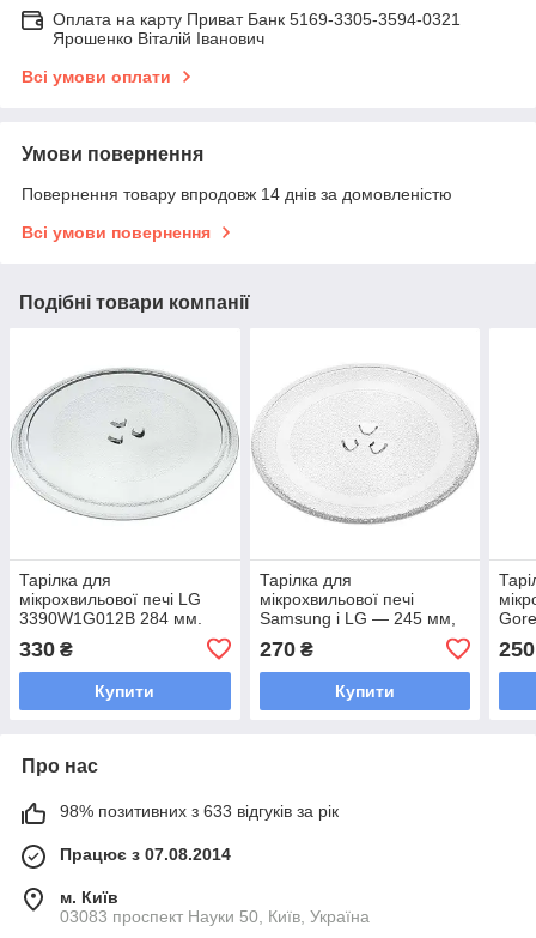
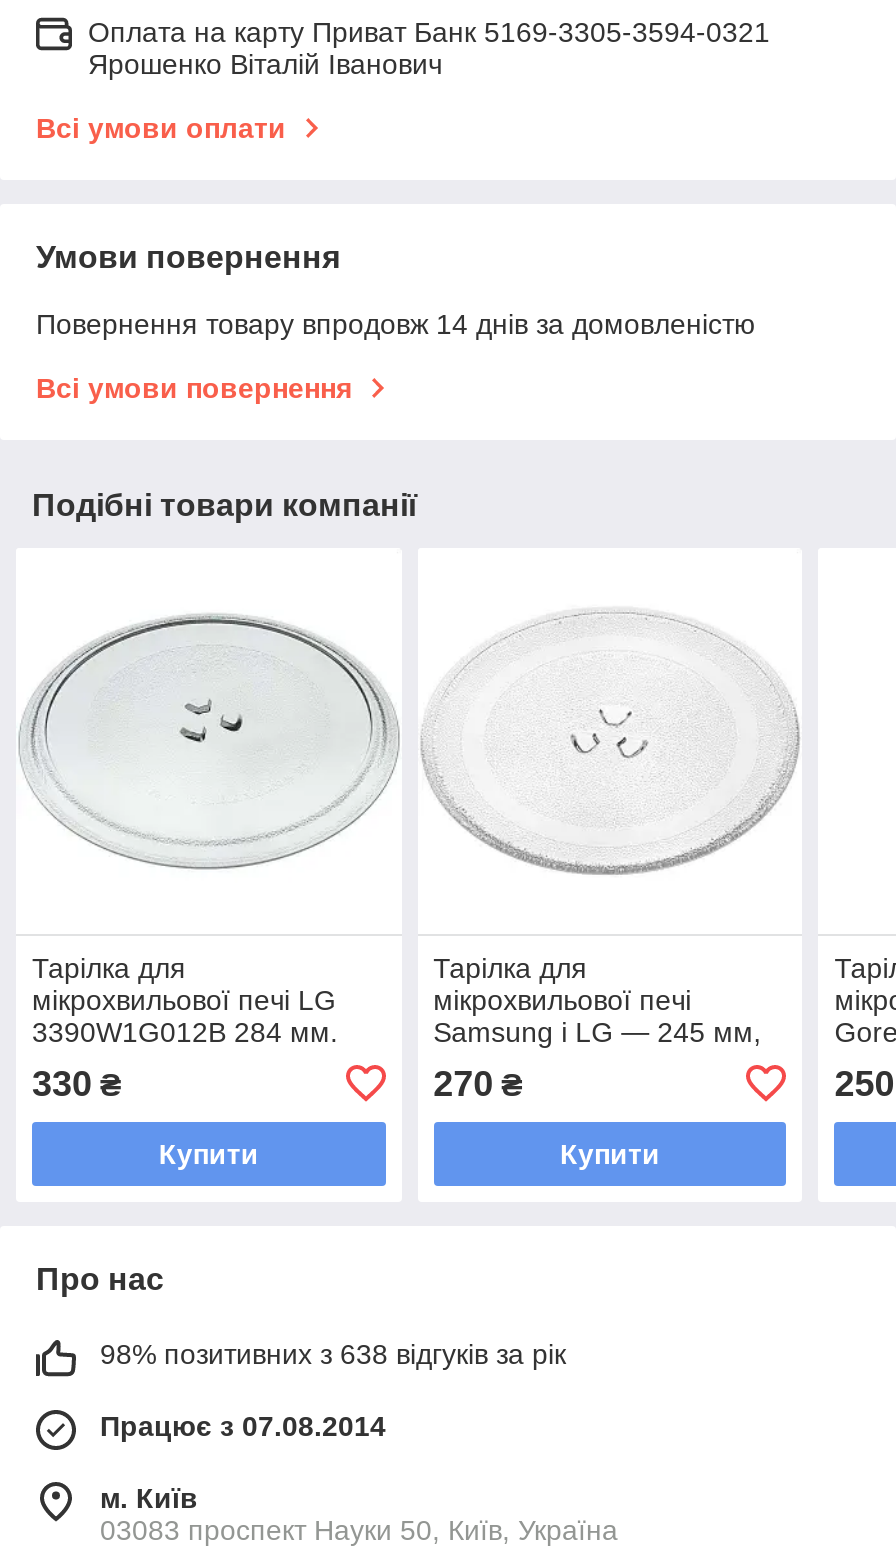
- 98% позитивних з 633 відгуків за рік
+ 98% позитивних з 638 відгуків за рік
